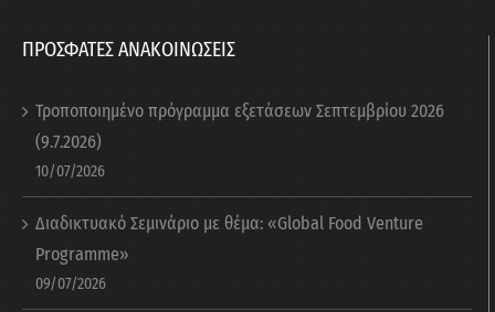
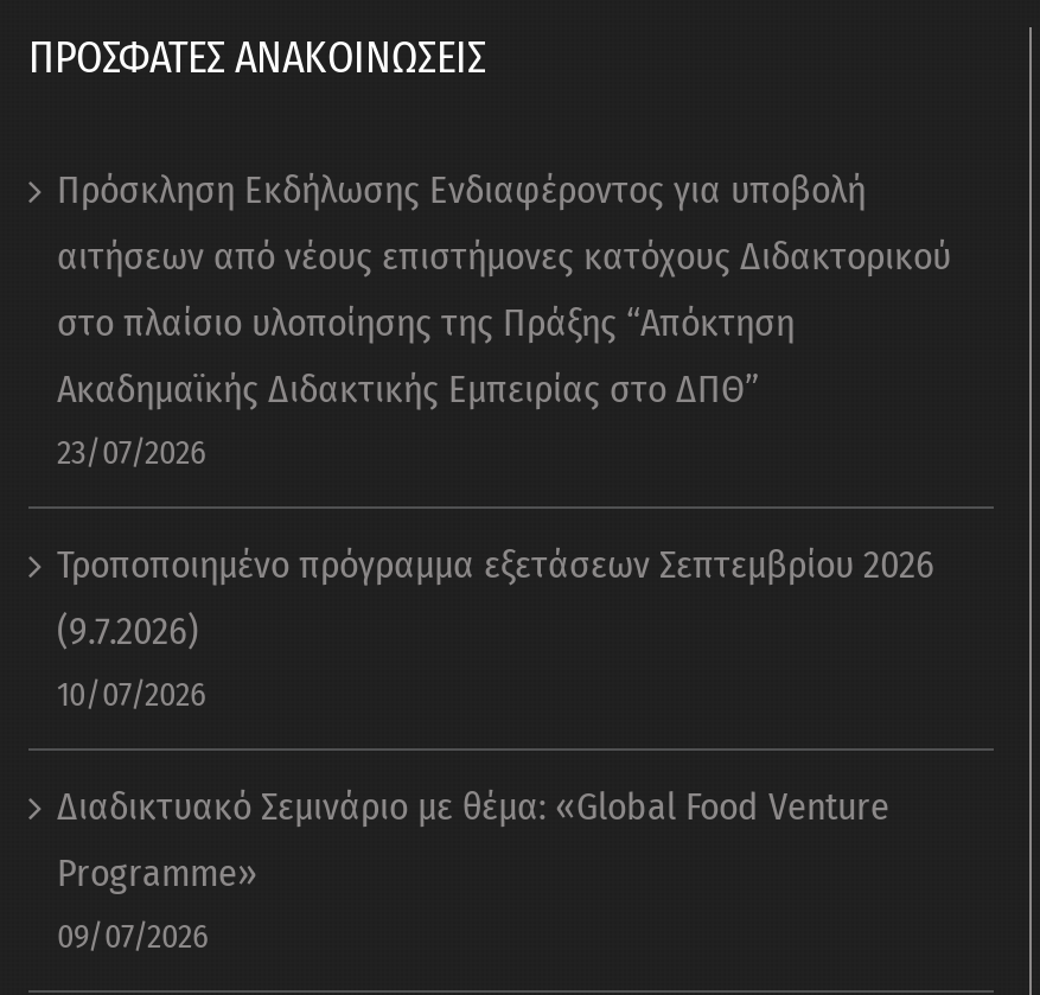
+ Πρόσκληση Εκδήλωσης Ενδιαφέροντος για υποβολή
+ αιτήσεων από νέους επιστήμονες κατόχους Διδακτορικού
+ στο πλαίσιο υλοποίησης της Πράξης “Απόκτηση
+ Ακαδημαϊκής Διδακτικής Εμπειρίας στο ΔΠΘ”
+ 23/07/2026
